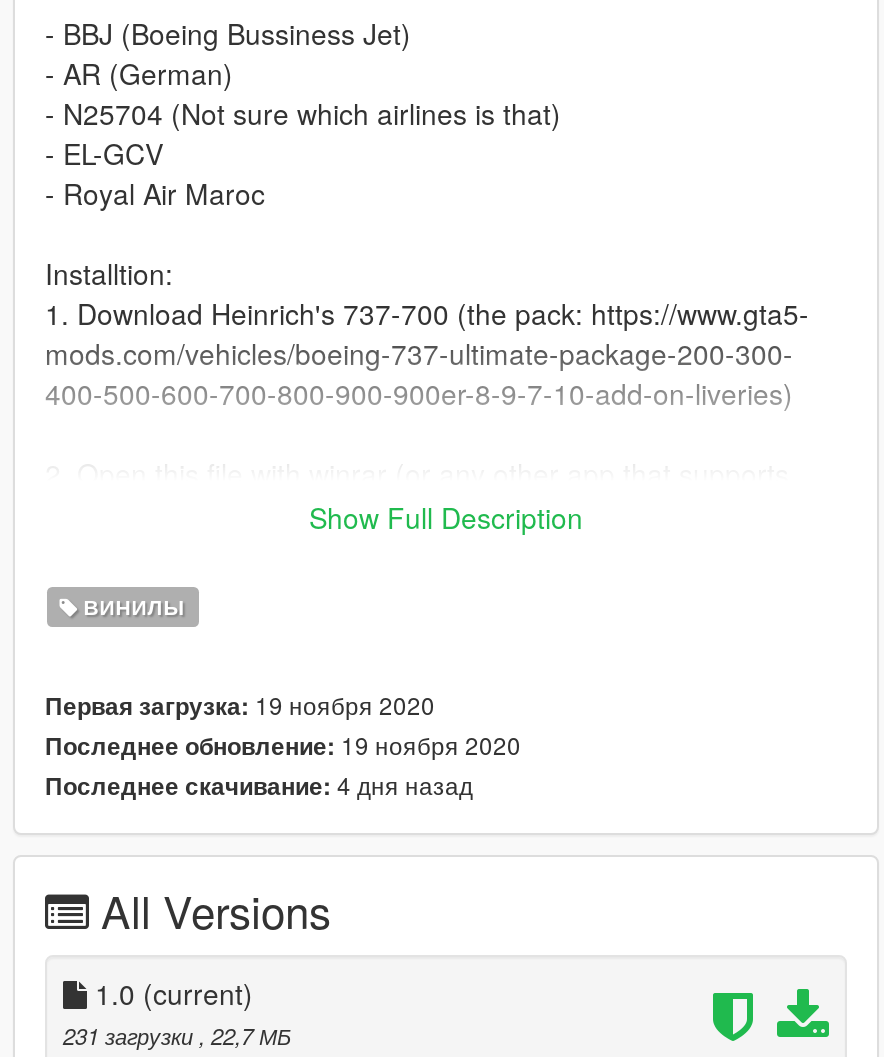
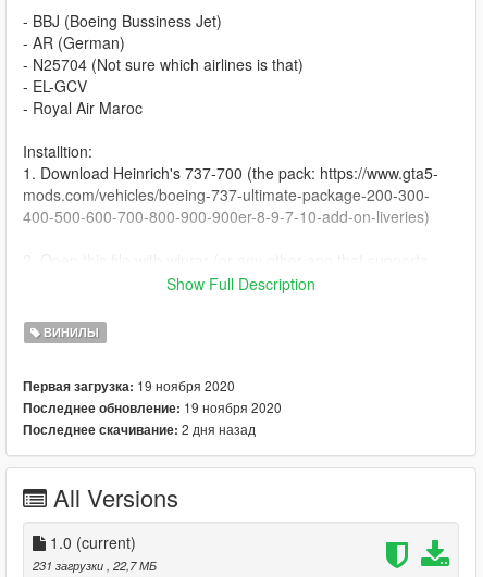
- Последнее скачивание: 4 дня назад
+ Последнее скачивание: 2 дня назад
